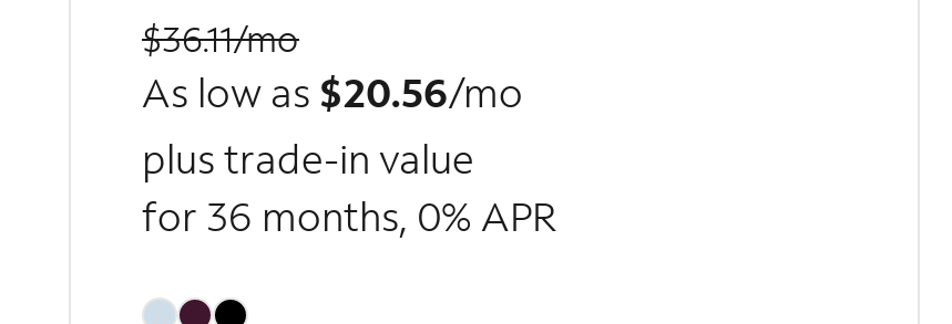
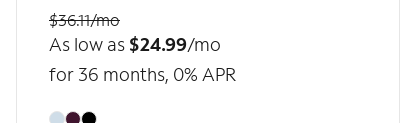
- As low as $20.56/mo
- plus trade-in value
+ As low as $24.99/mo
